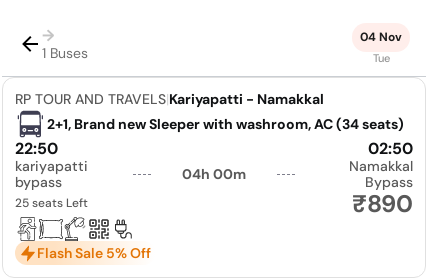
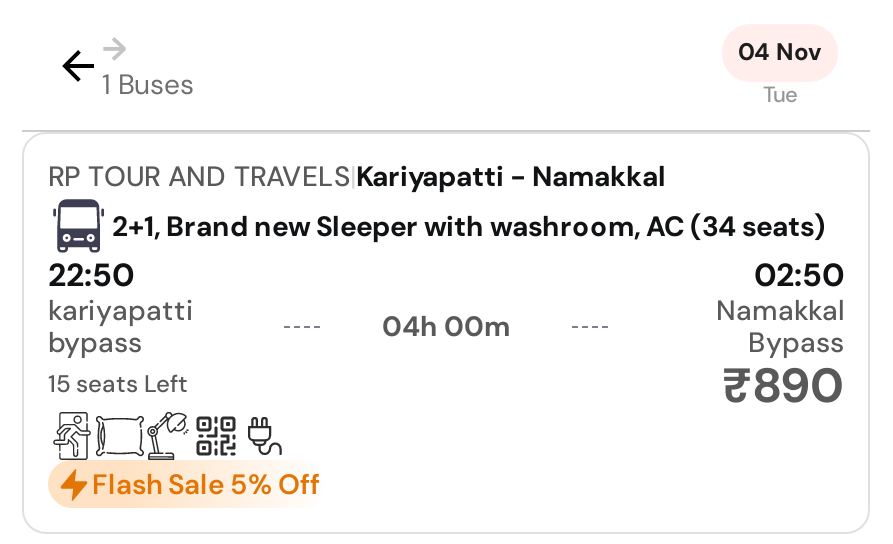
- 25 seats Left
+ 15 seats Left
